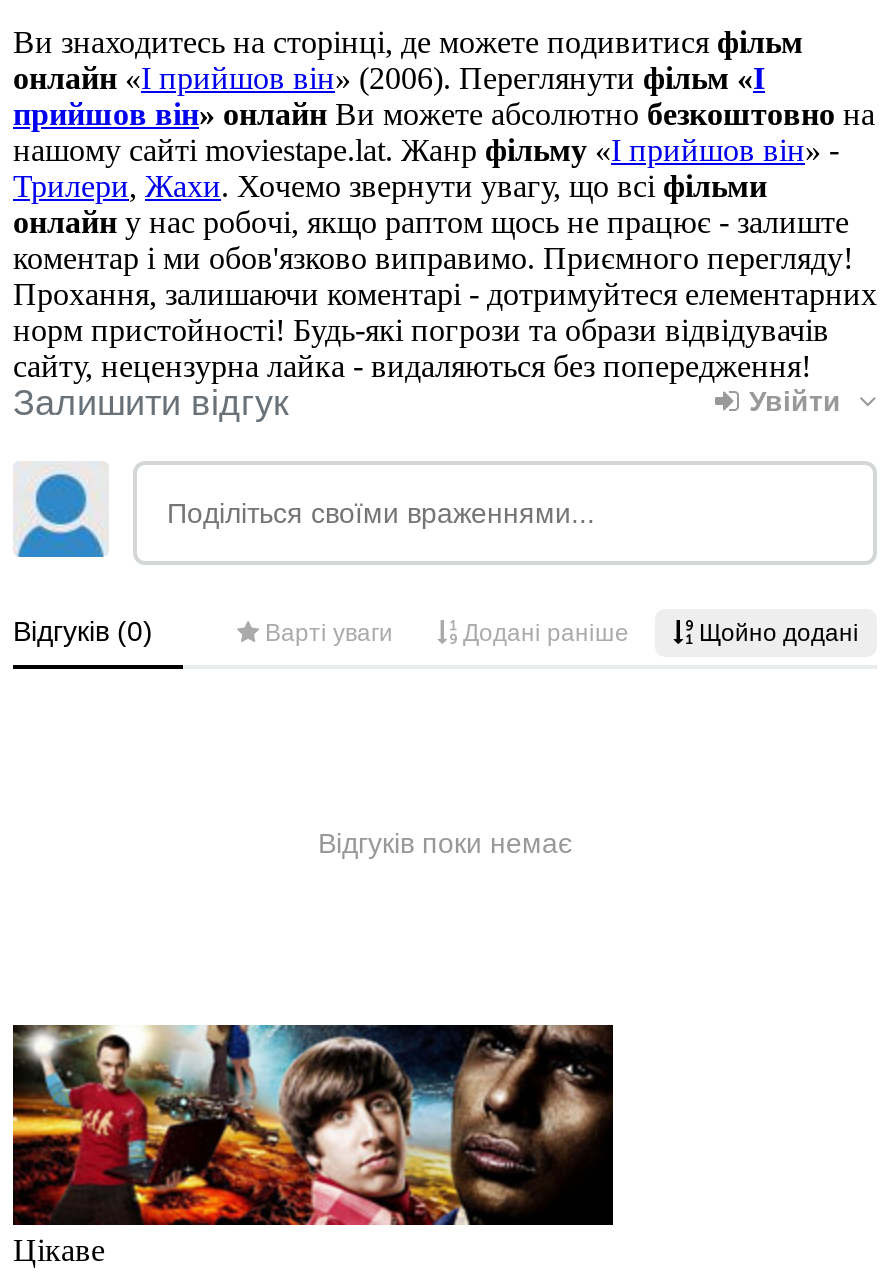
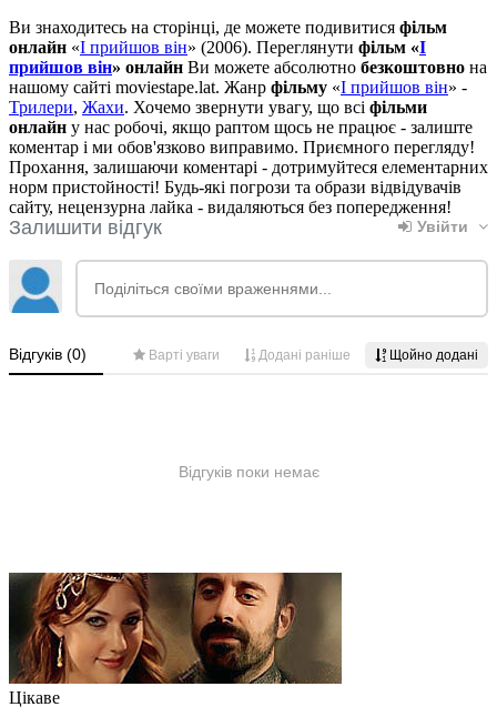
- [image]
+ [image]
